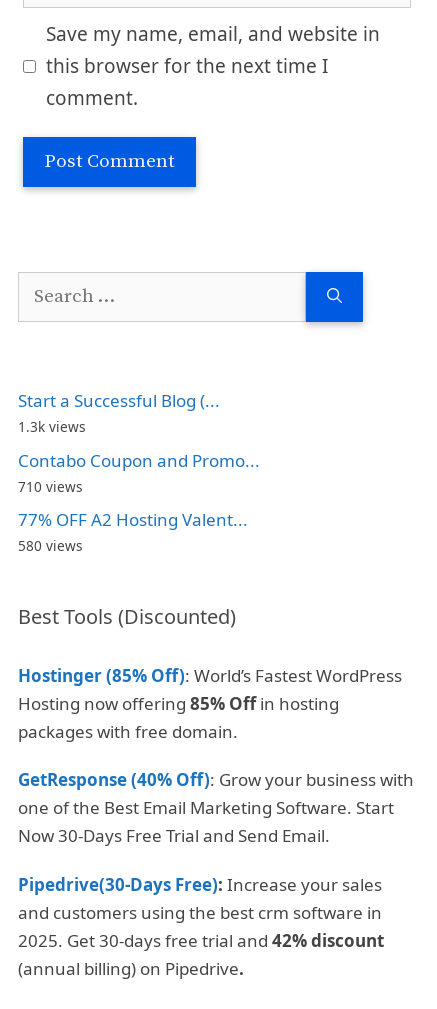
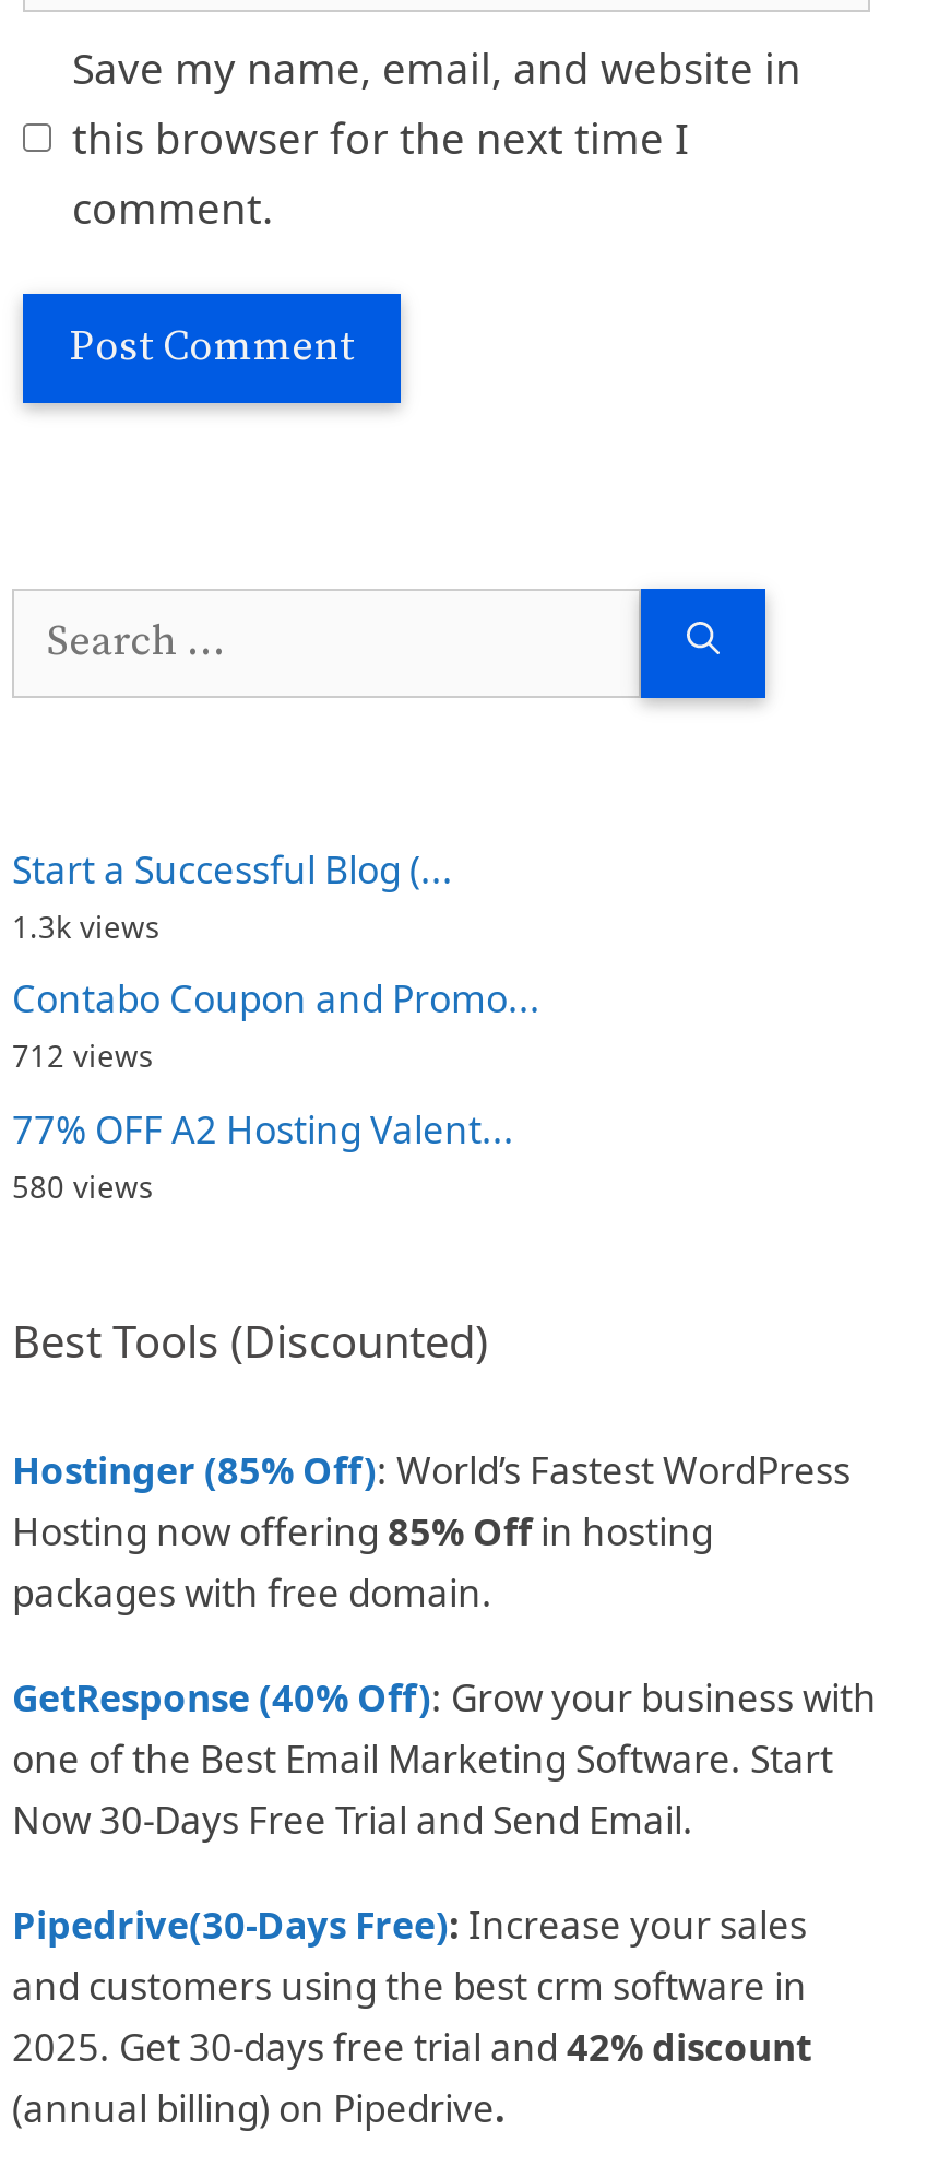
- 710 views
+ 712 views
